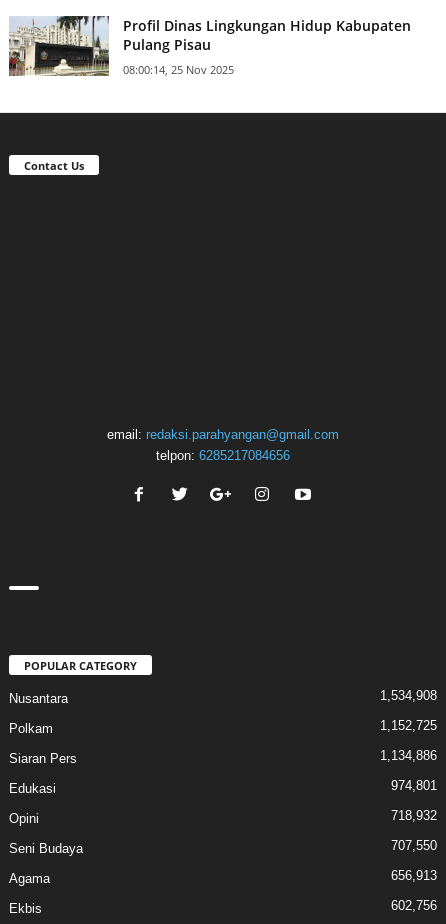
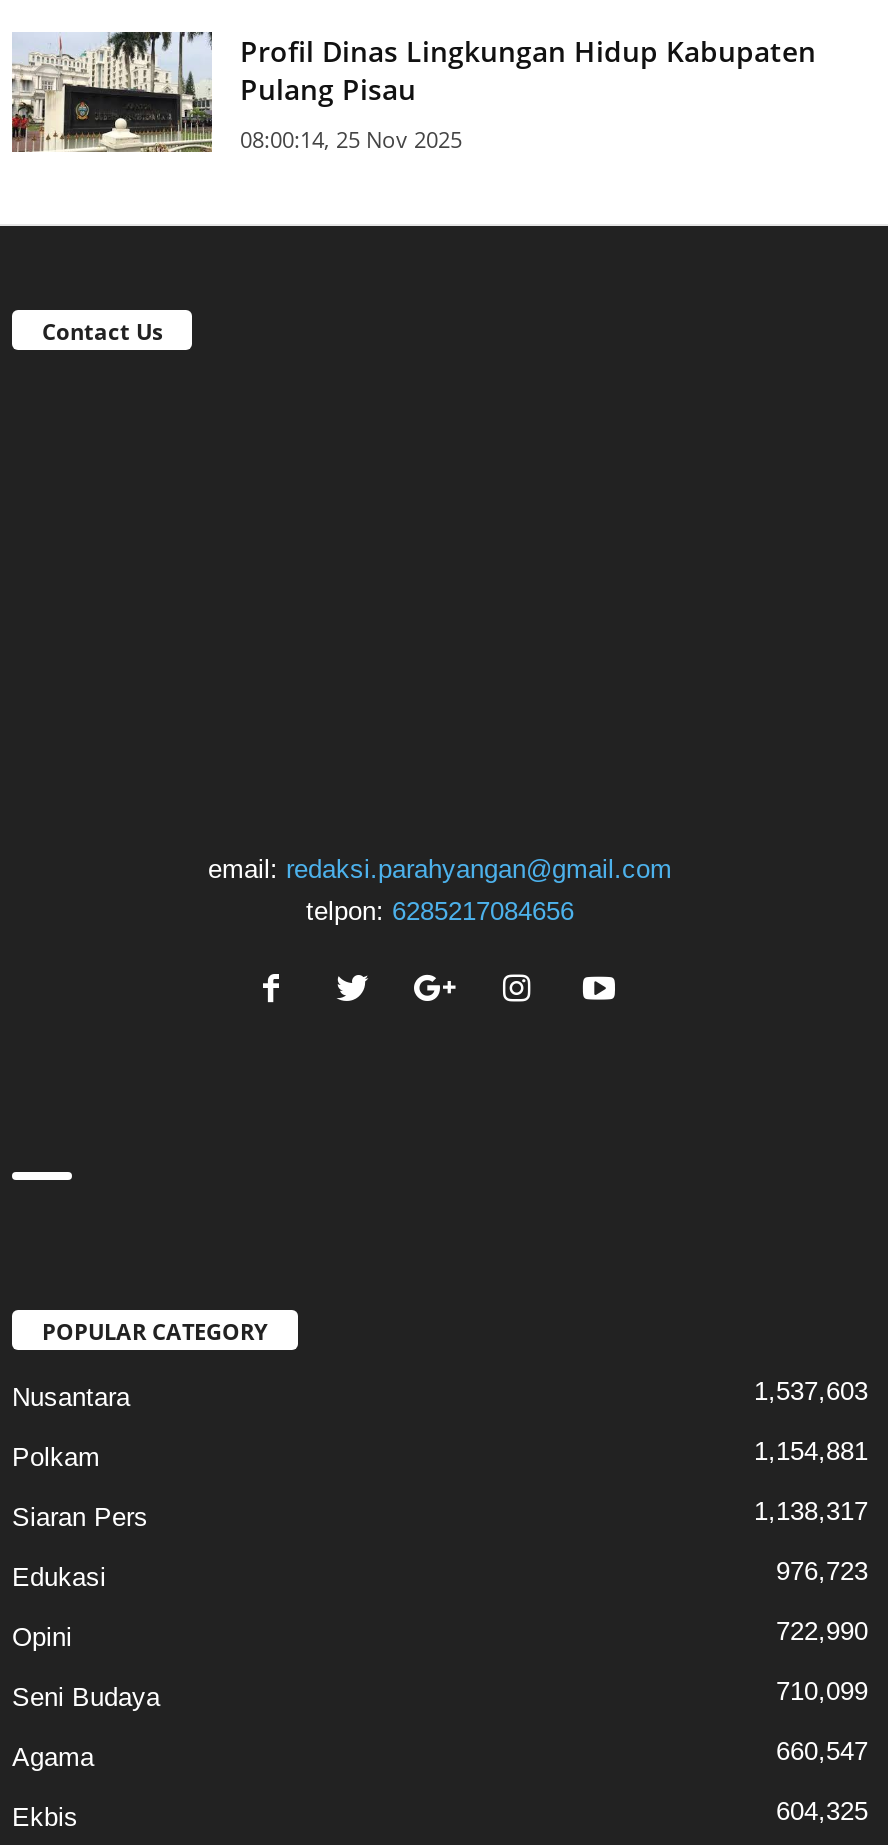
- 1,534,908
+ 1,537,603

- 1,152,725
+ 1,154,881

- 1,134,886
+ 1,138,317

- 974,801
+ 976,723

- 718,932
+ 722,990

- 707,550
+ 710,099

- 656,913
+ 660,547

- 602,756
+ 604,325
